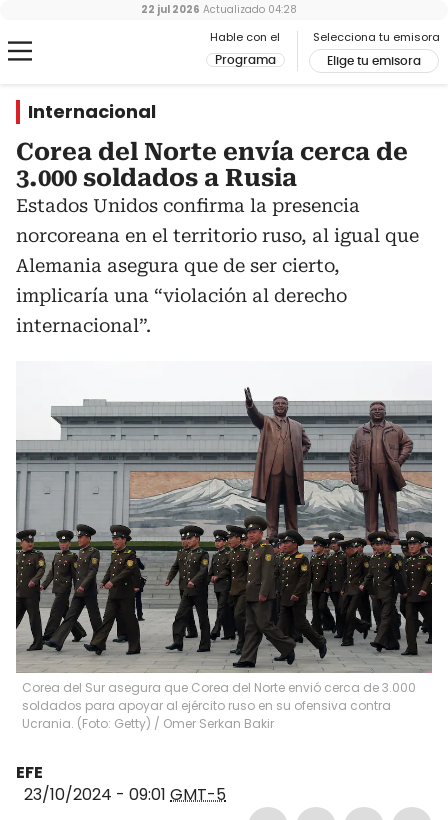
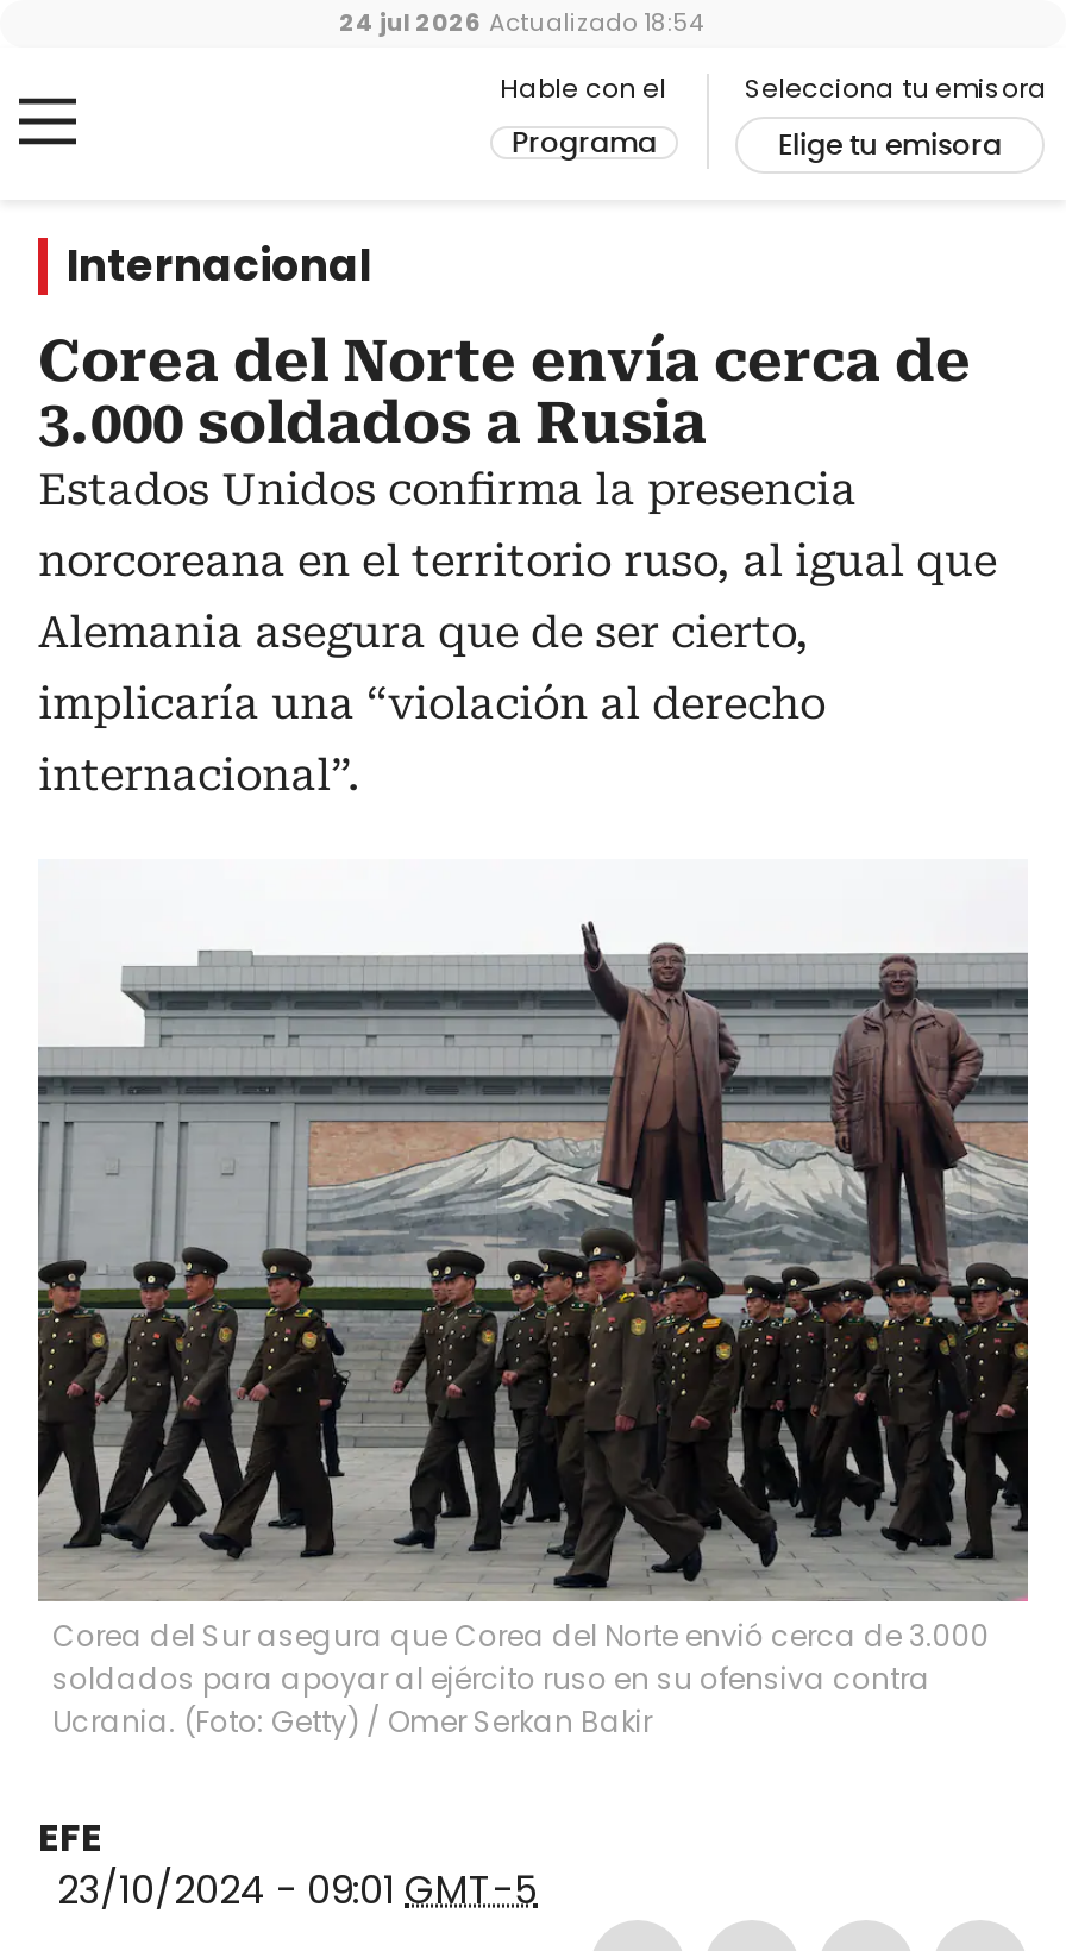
- 22 jul 2026 Actualizado 04:28
+ 24 jul 2026 Actualizado 18:54
